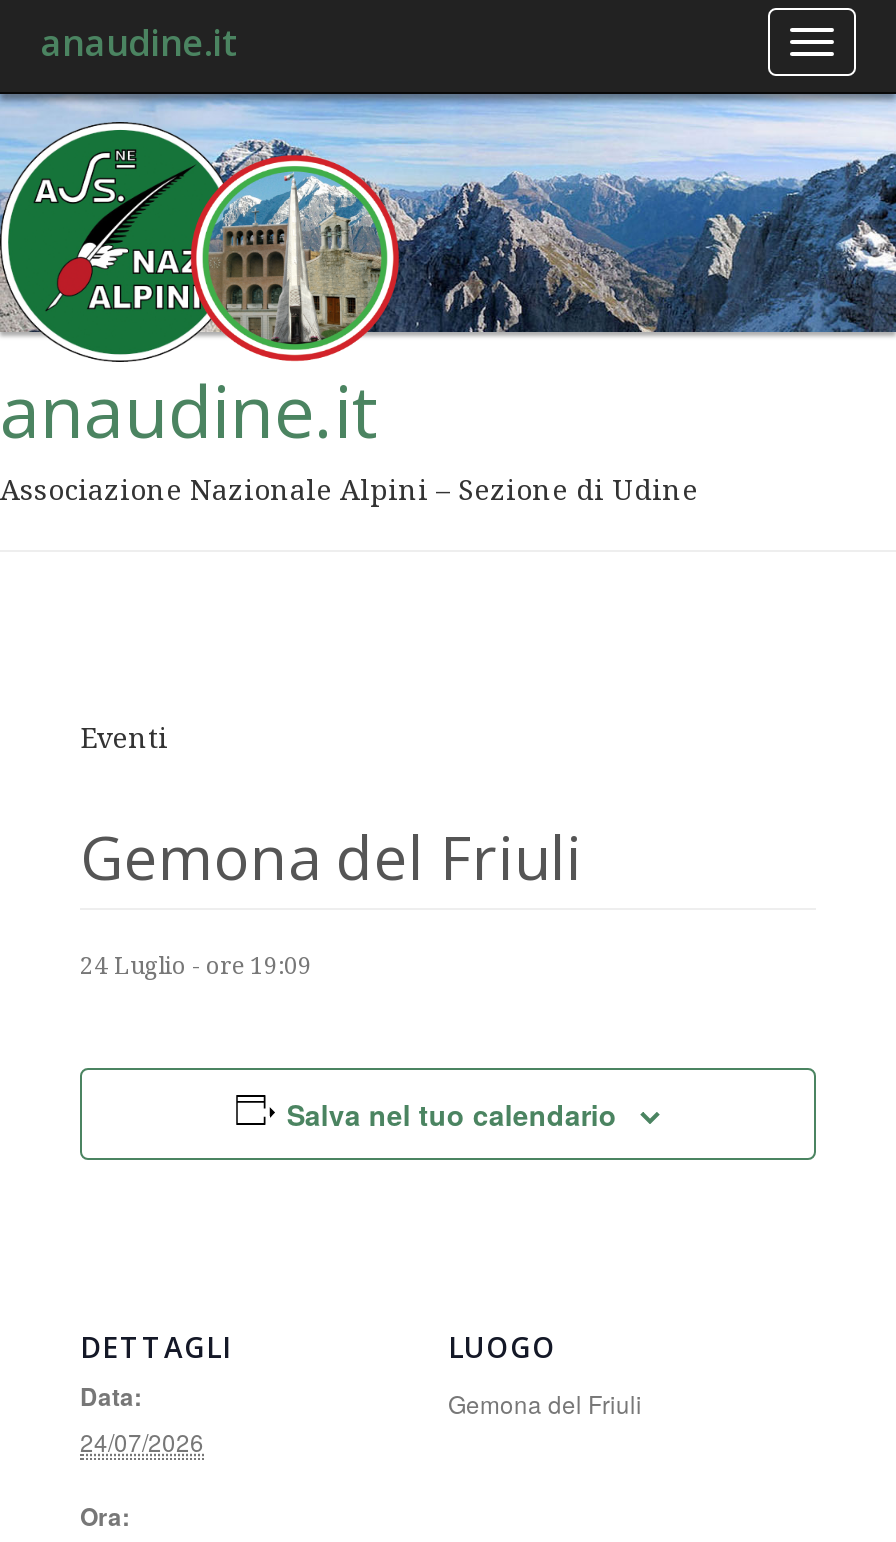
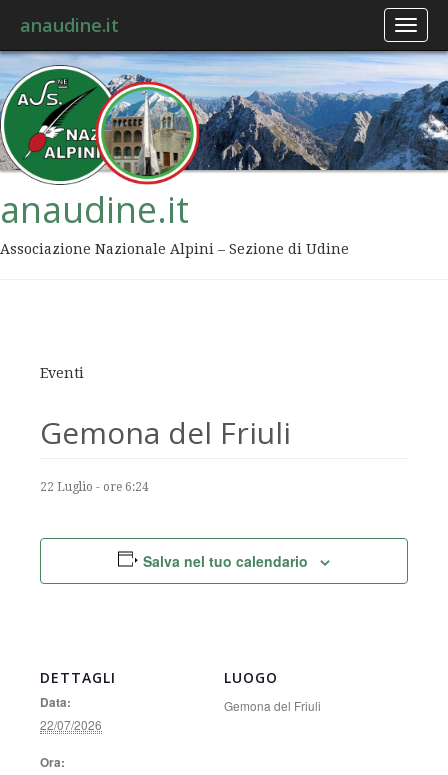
- 24 Luglio - ore 19:09
+ 22 Luglio - ore 6:24

- 24/07/2026
+ 22/07/2026
